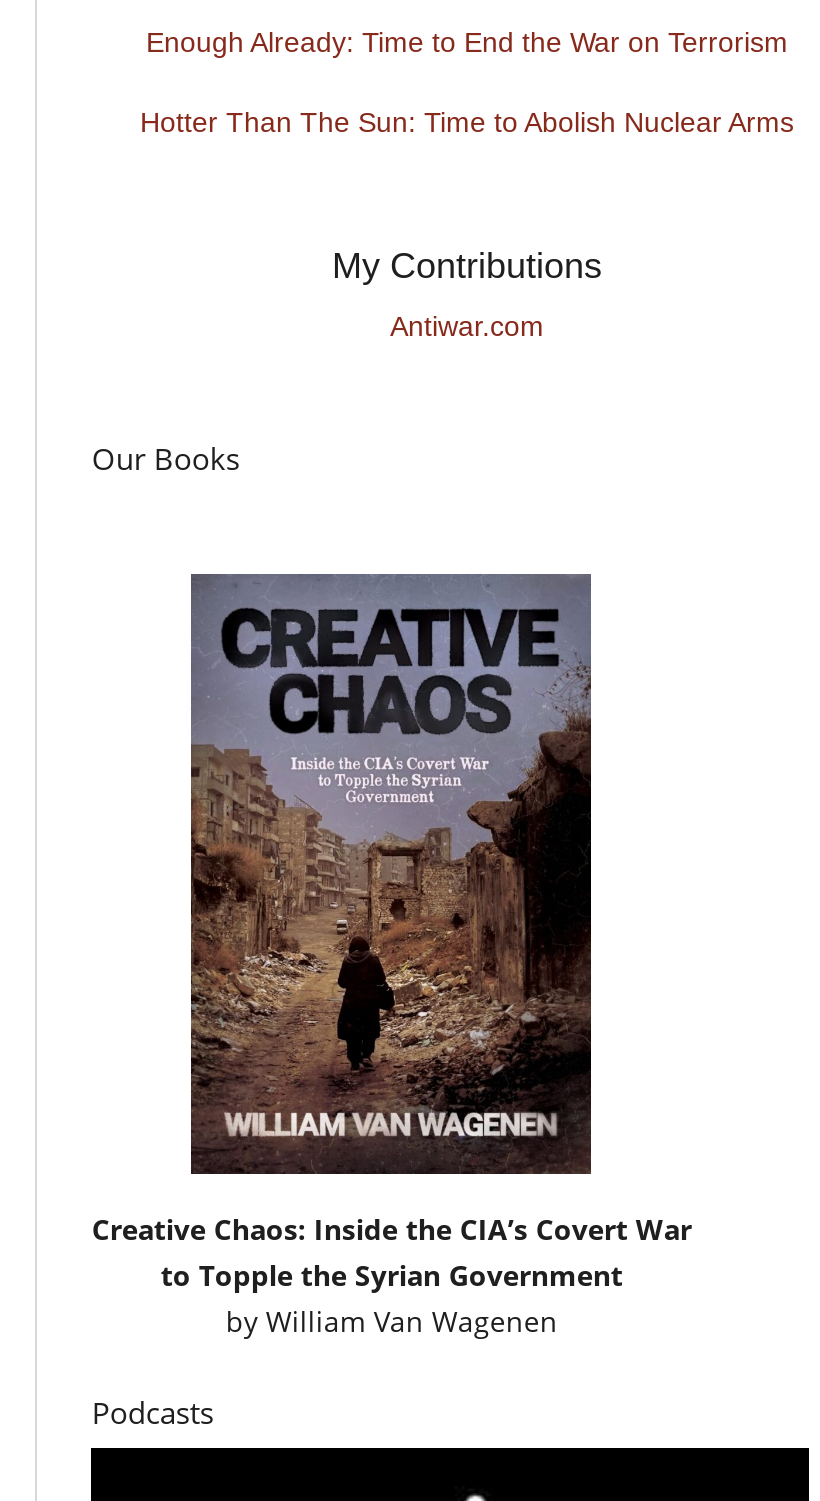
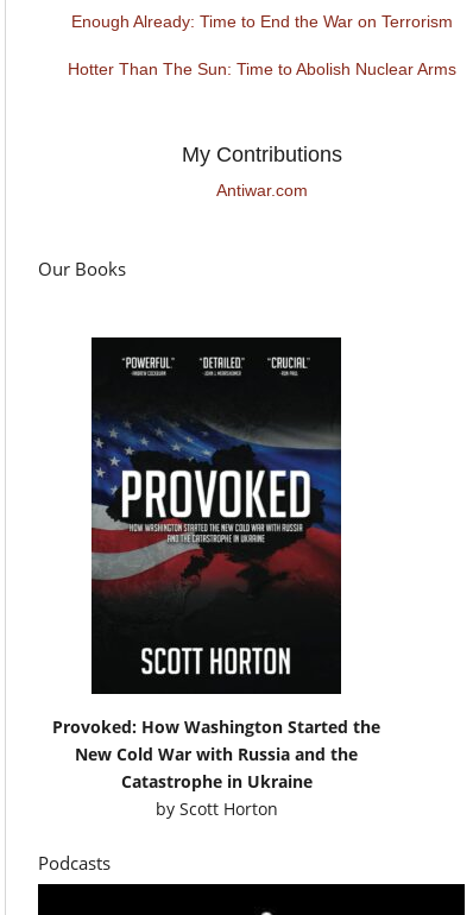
- [image]
- Creative Chaos: Inside the CIA’s Covert War
- to Topple the Syrian Government
- by William Van Wagenen
+ [image]
+ Provoked: How Washington Started the
+ New Cold War with Russia and the
+ Catastrophe in Ukraine
+ by Scott Horton
